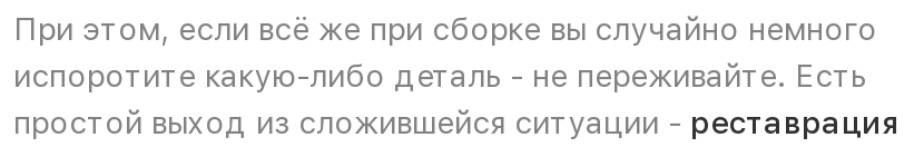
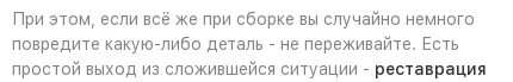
- испоротите какую-либо деталь - не переживайте. Есть
+ повредите какую-либо деталь - не переживайте. Есть
